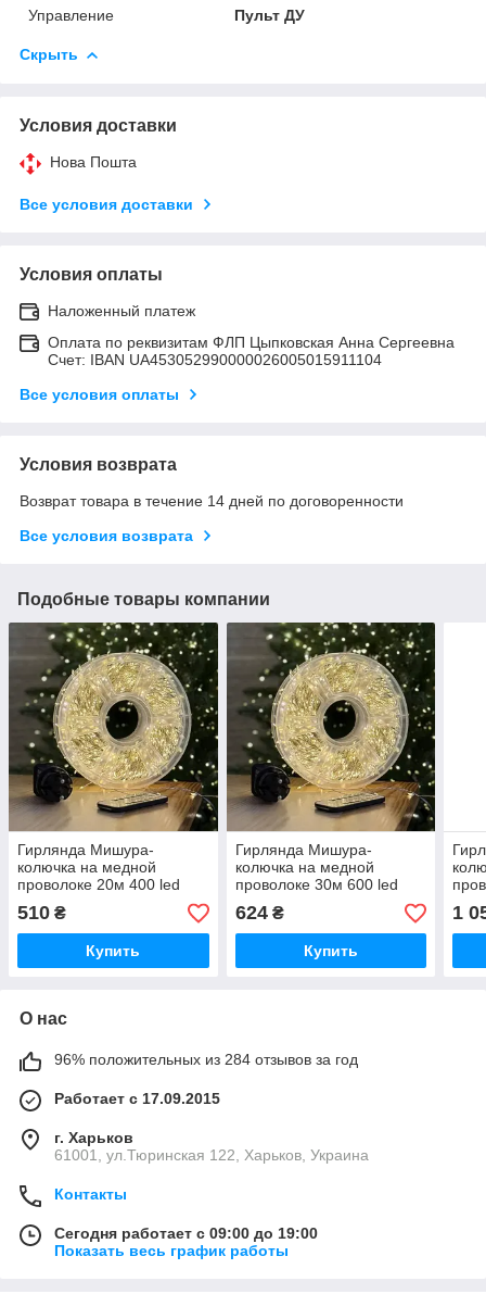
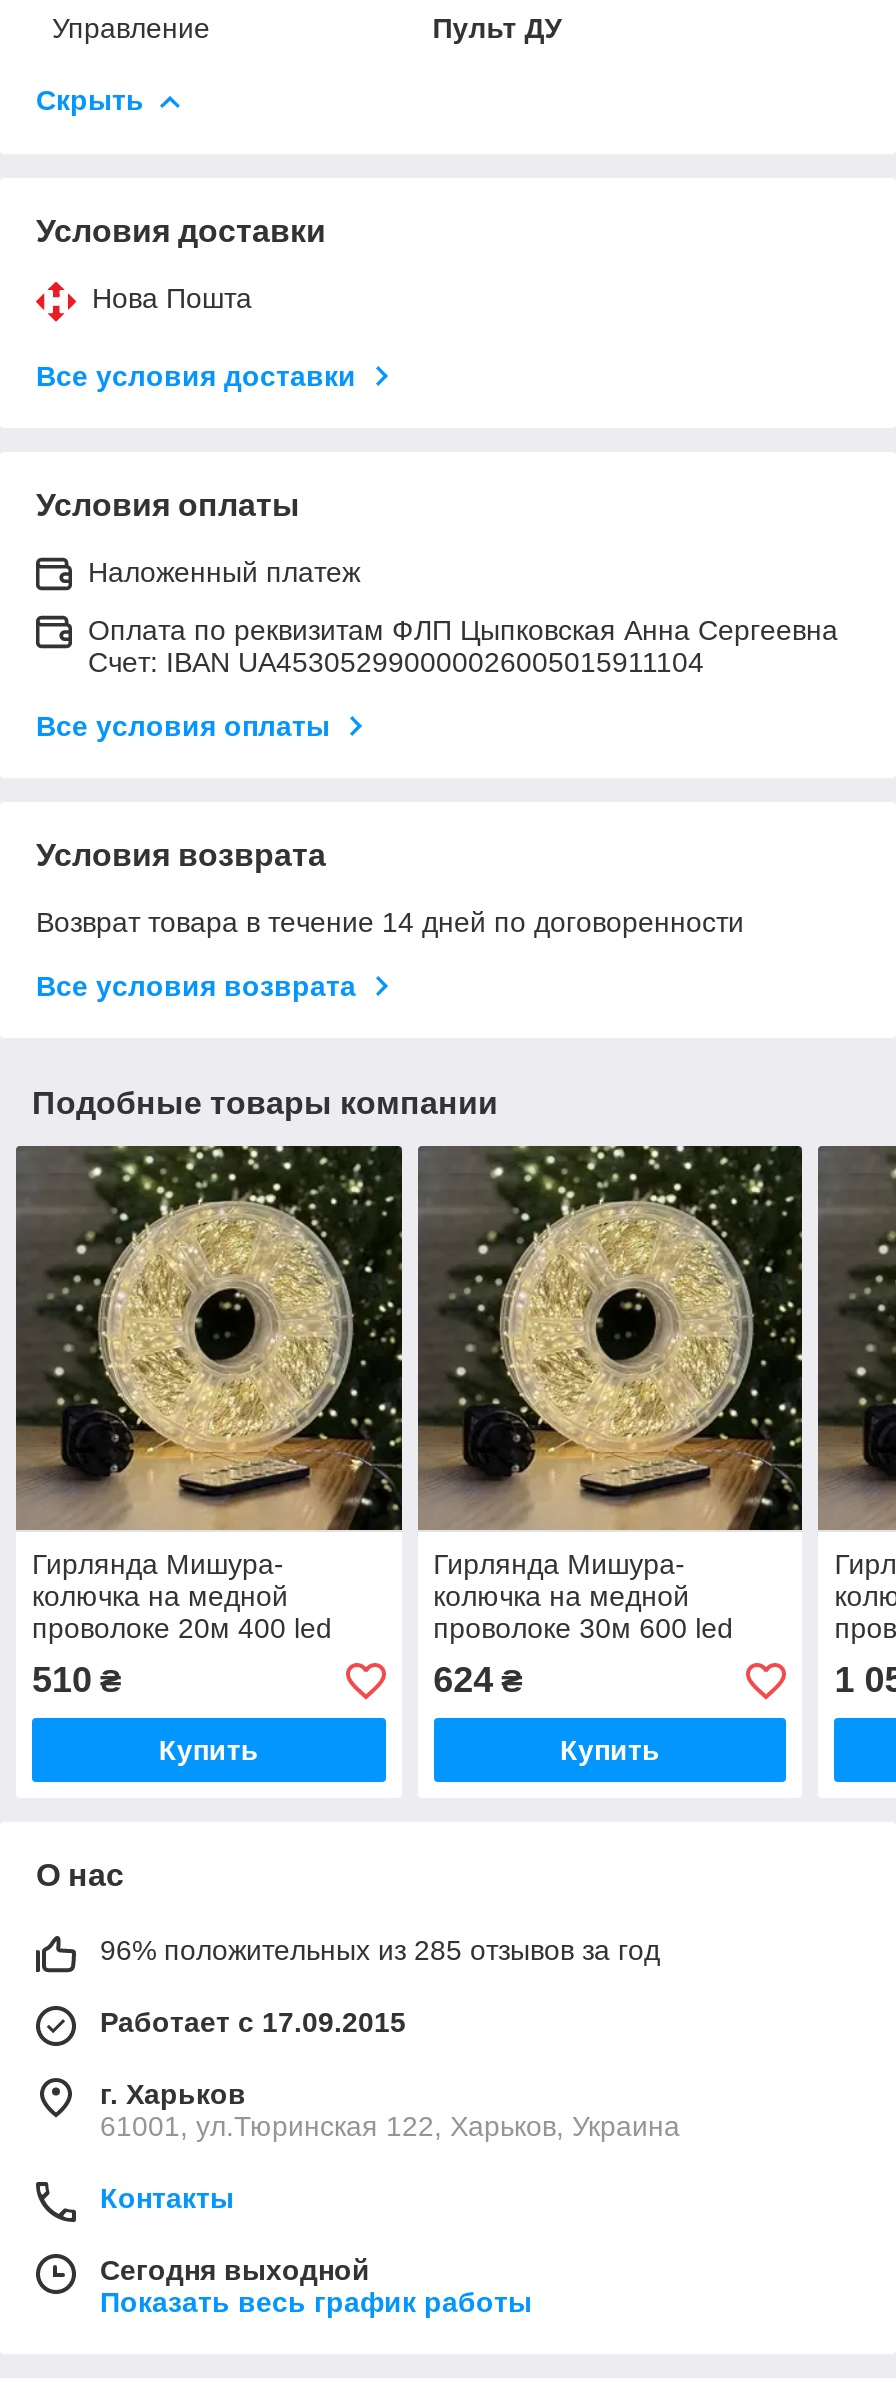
+ [image]

- 96% положительных из 284 отзывов за год
+ 96% положительных из 285 отзывов за год

- Сегодня работает с 09:00 до 19:00
+ Сегодня выходной
